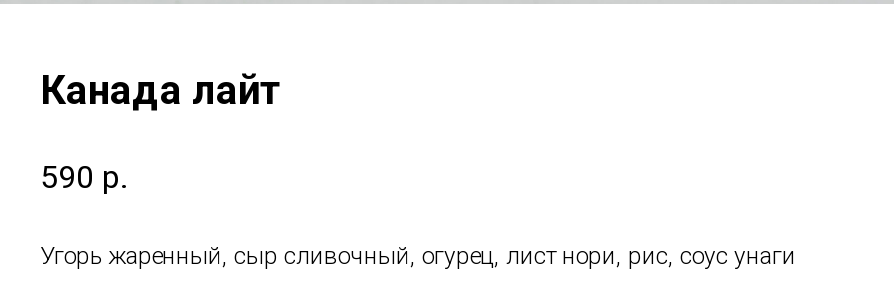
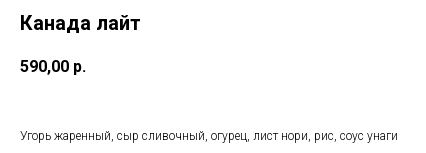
- 590 р.
+ 590,00 р.
